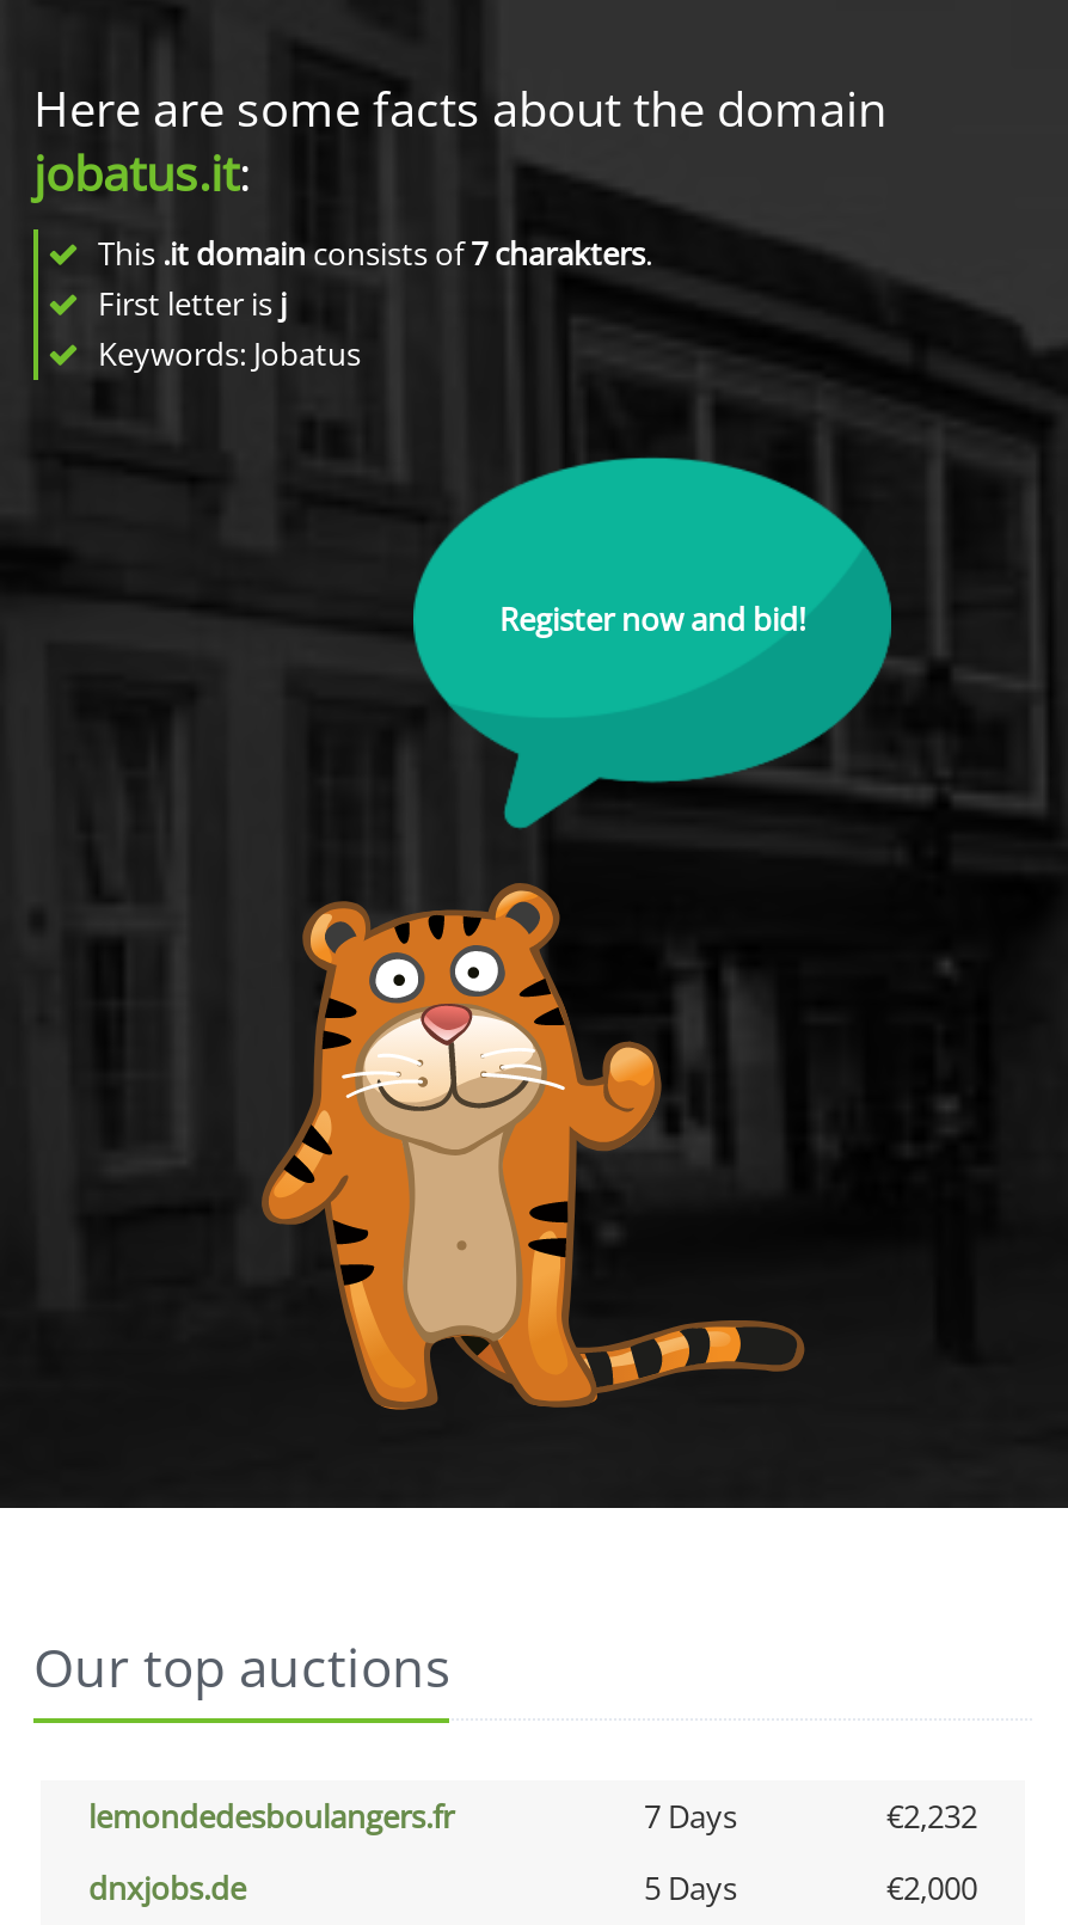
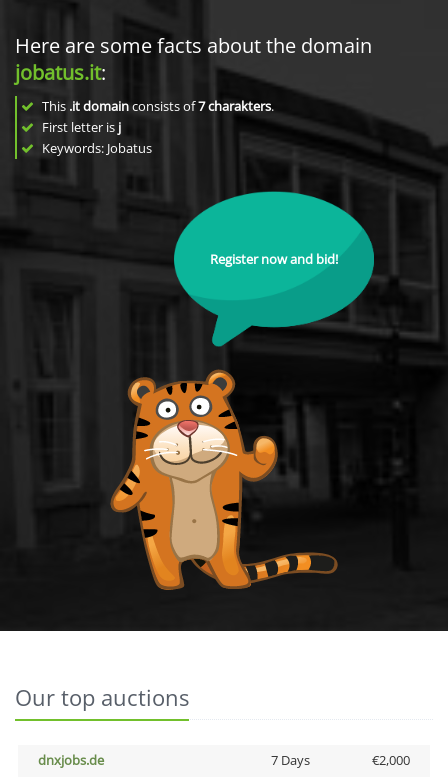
- lemondedesboulangers.fr
- 7 Days
- €2,232

- 5 Days
+ 7 Days
